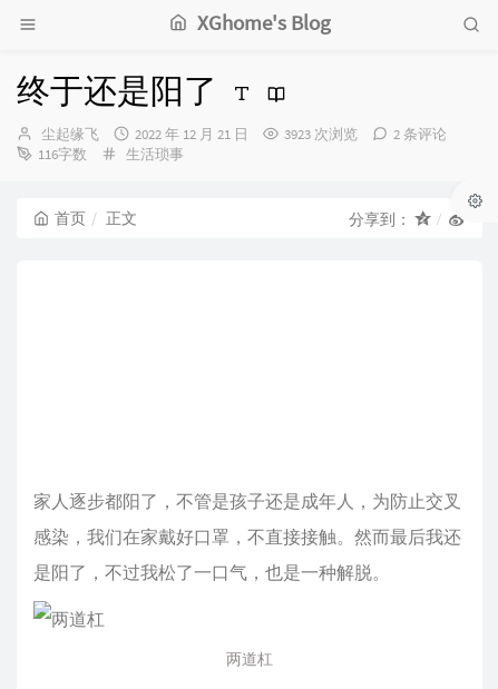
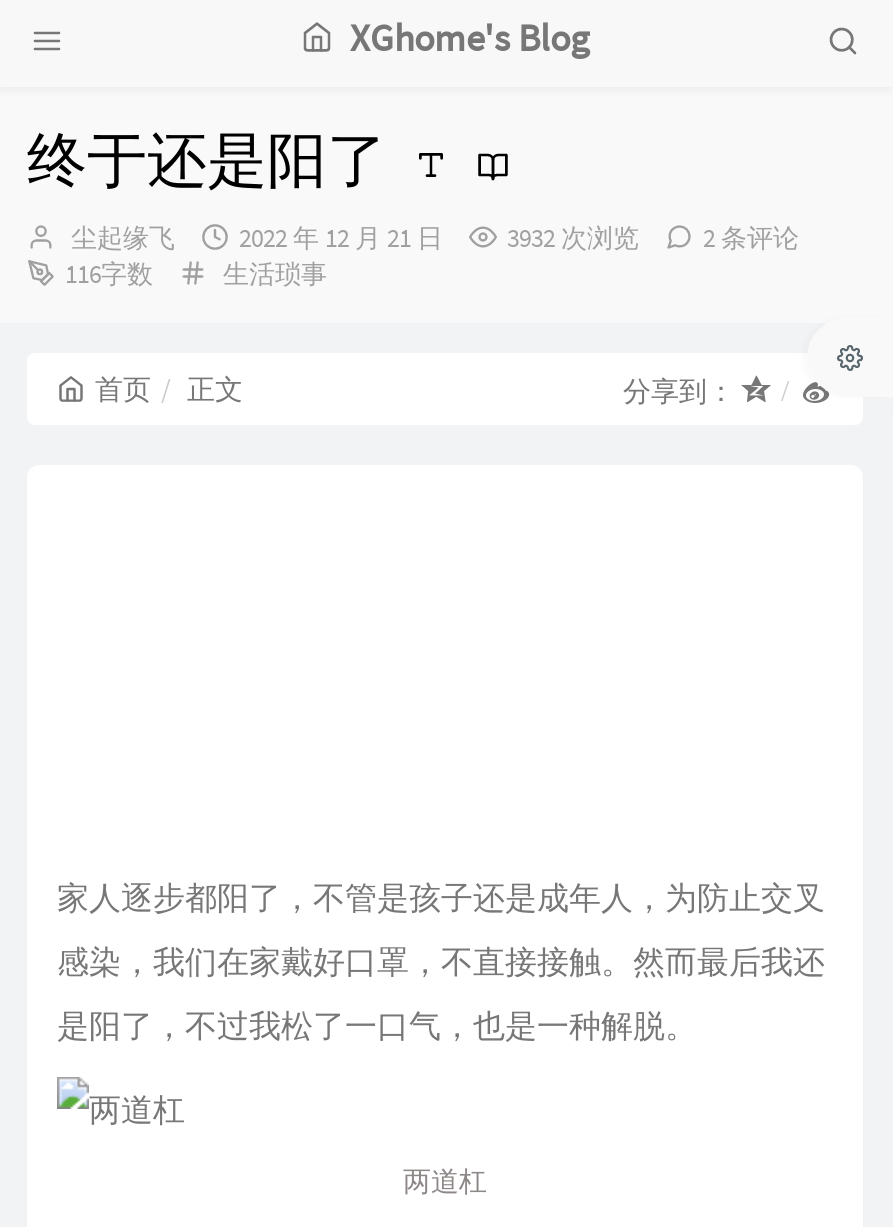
- 3923 次浏览
+ 3932 次浏览
